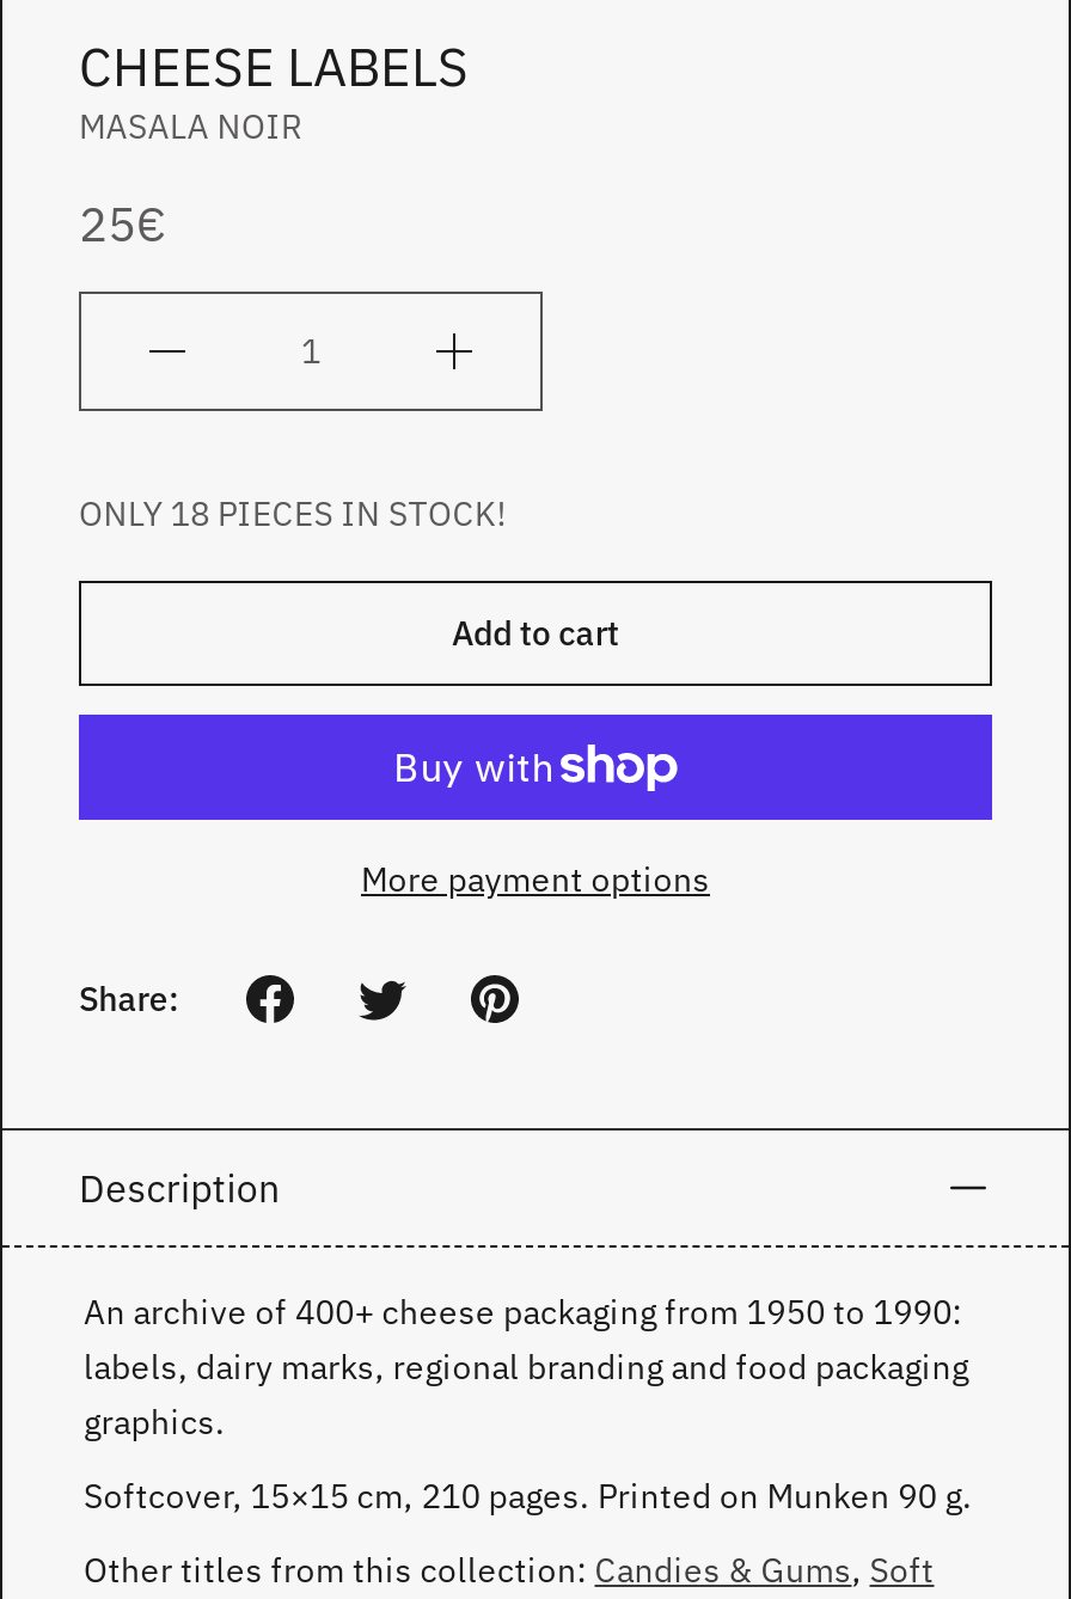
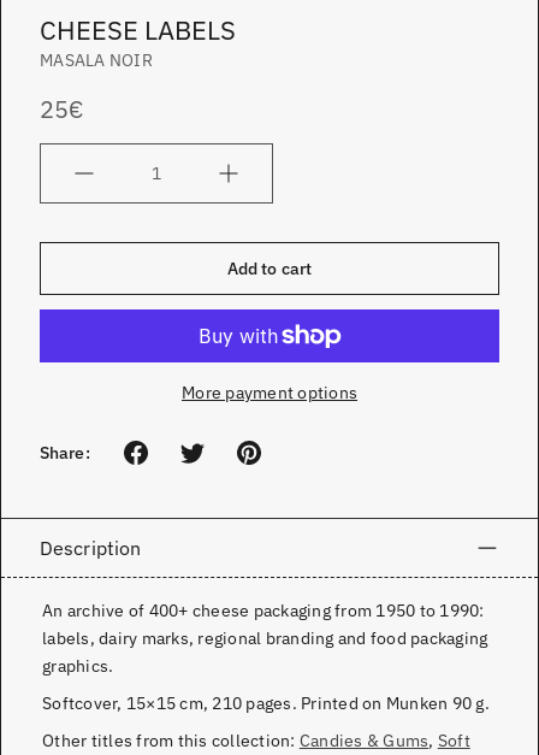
- ONLY 18 PIECES IN STOCK!
